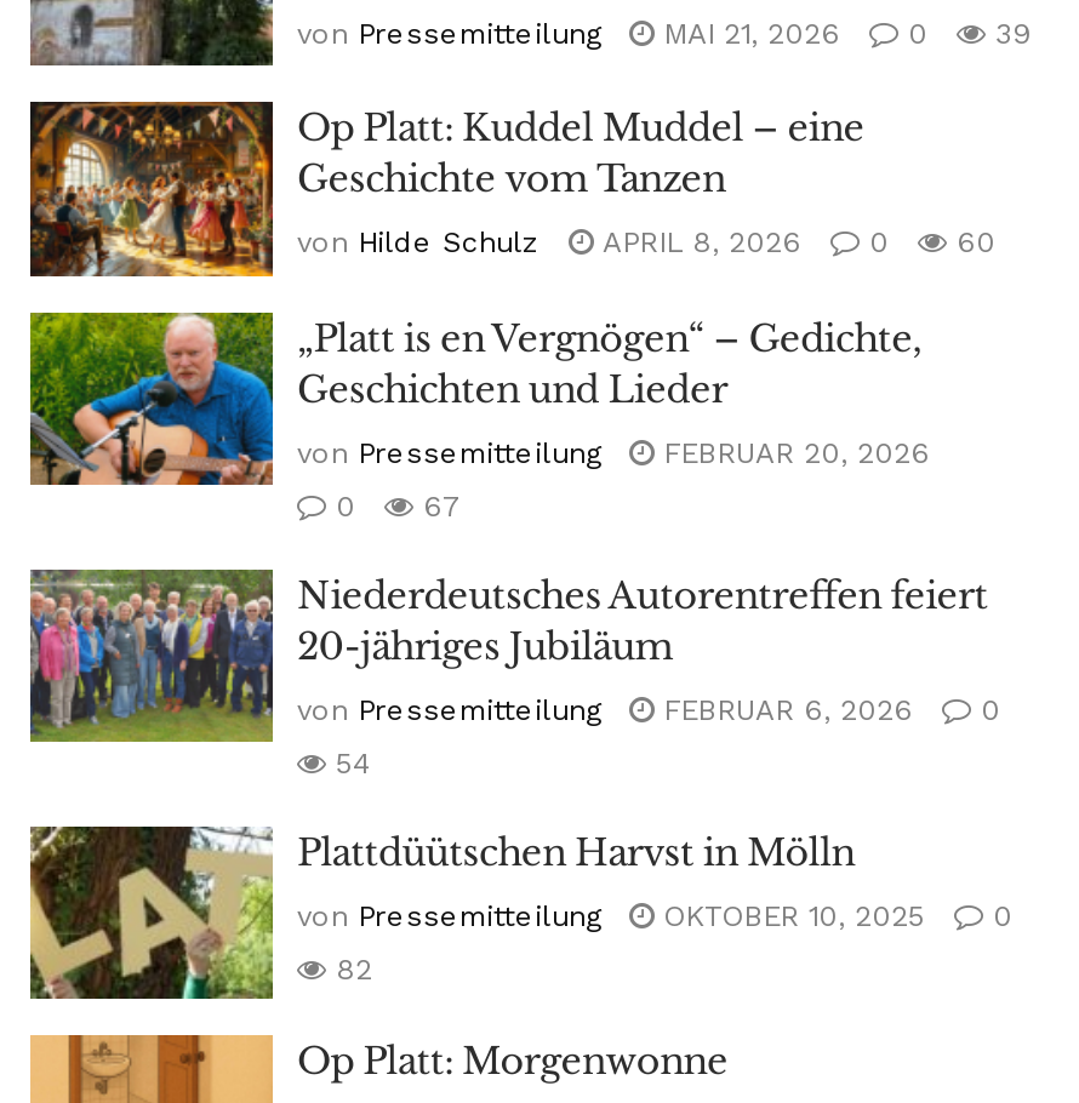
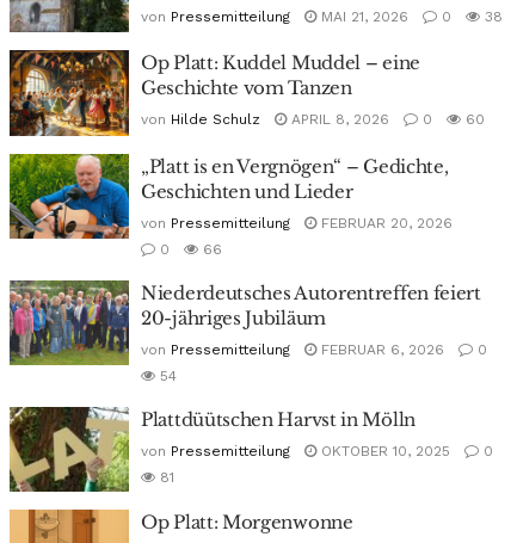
- von Pressemitteilung MAI 21, 2026 0 39
+ von Pressemitteilung MAI 21, 2026 0 38

- 0 67
+ 0 66

- 82
+ 81
